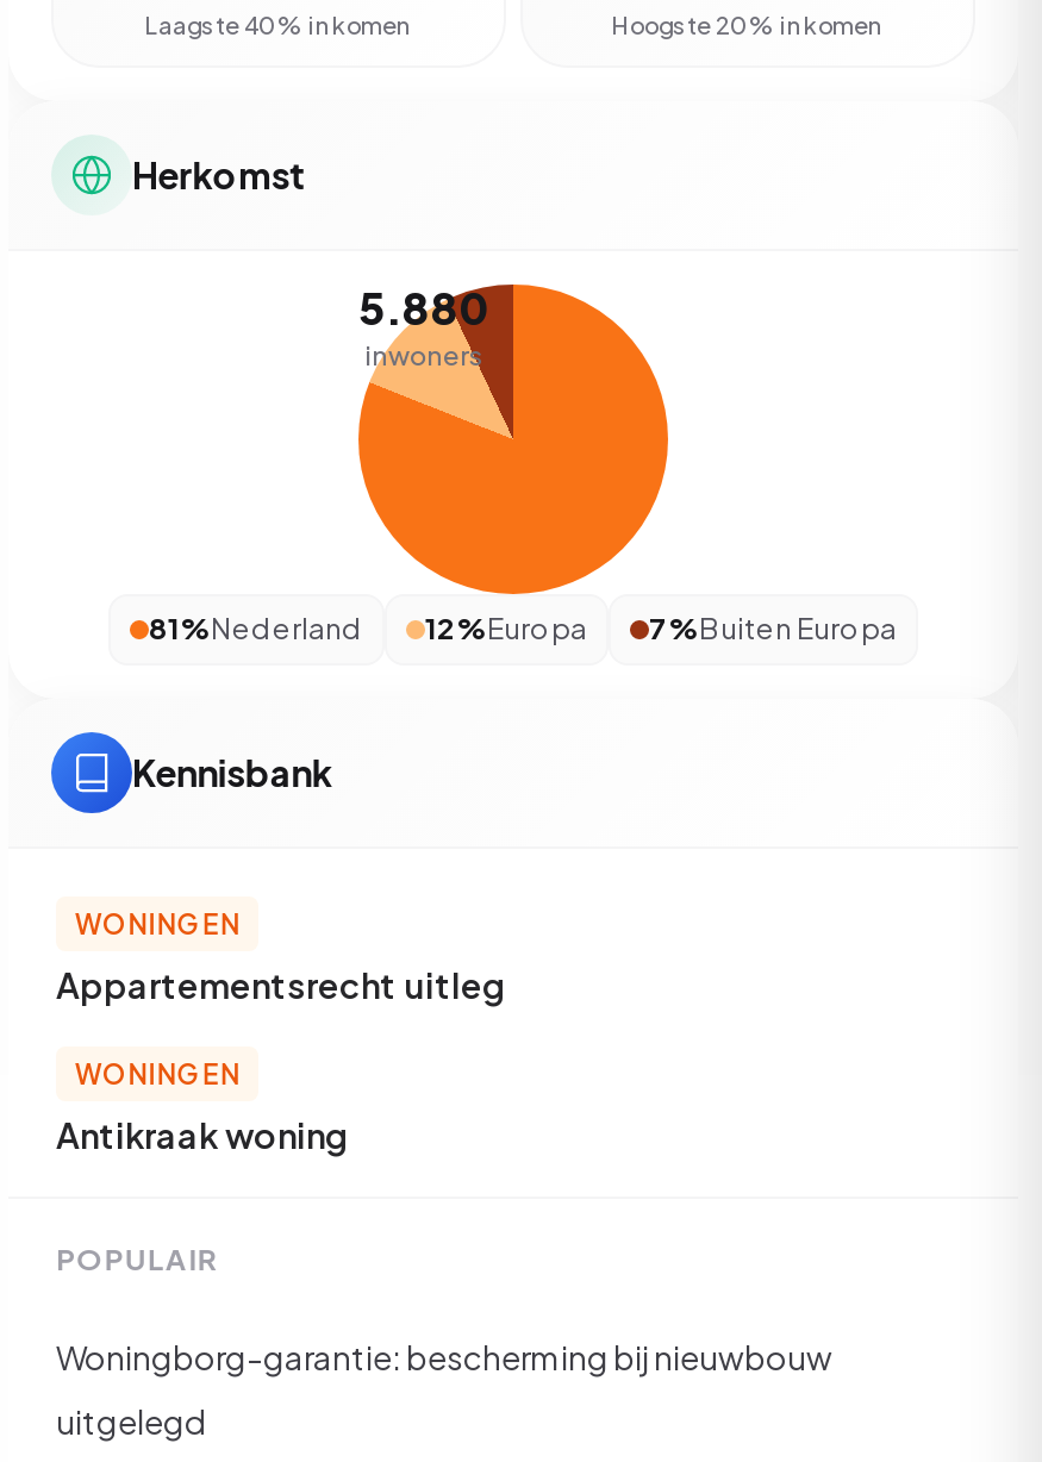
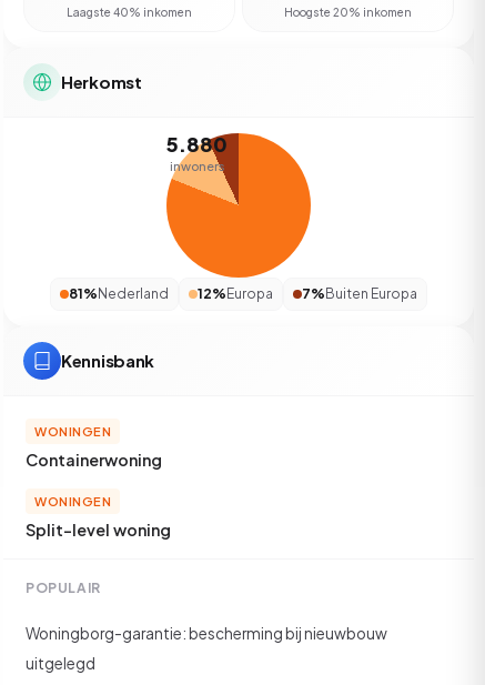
- Appartementsrecht uitleg
+ Containerwoning

- Antikraak woning
+ Split-level woning
